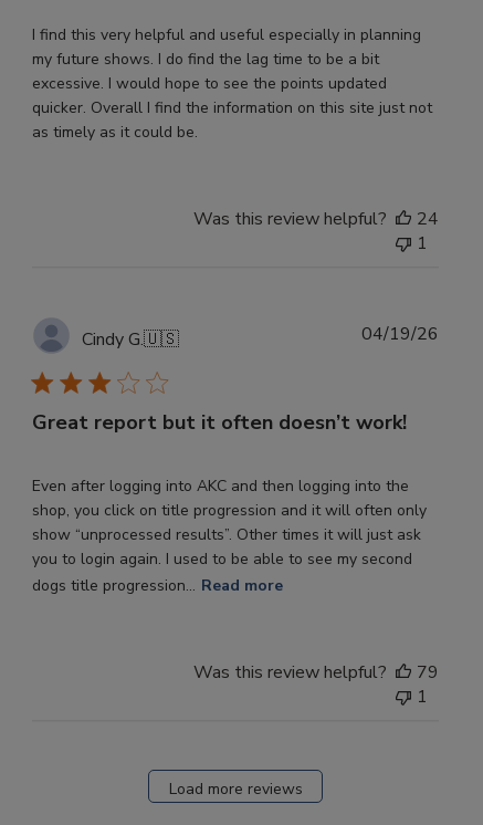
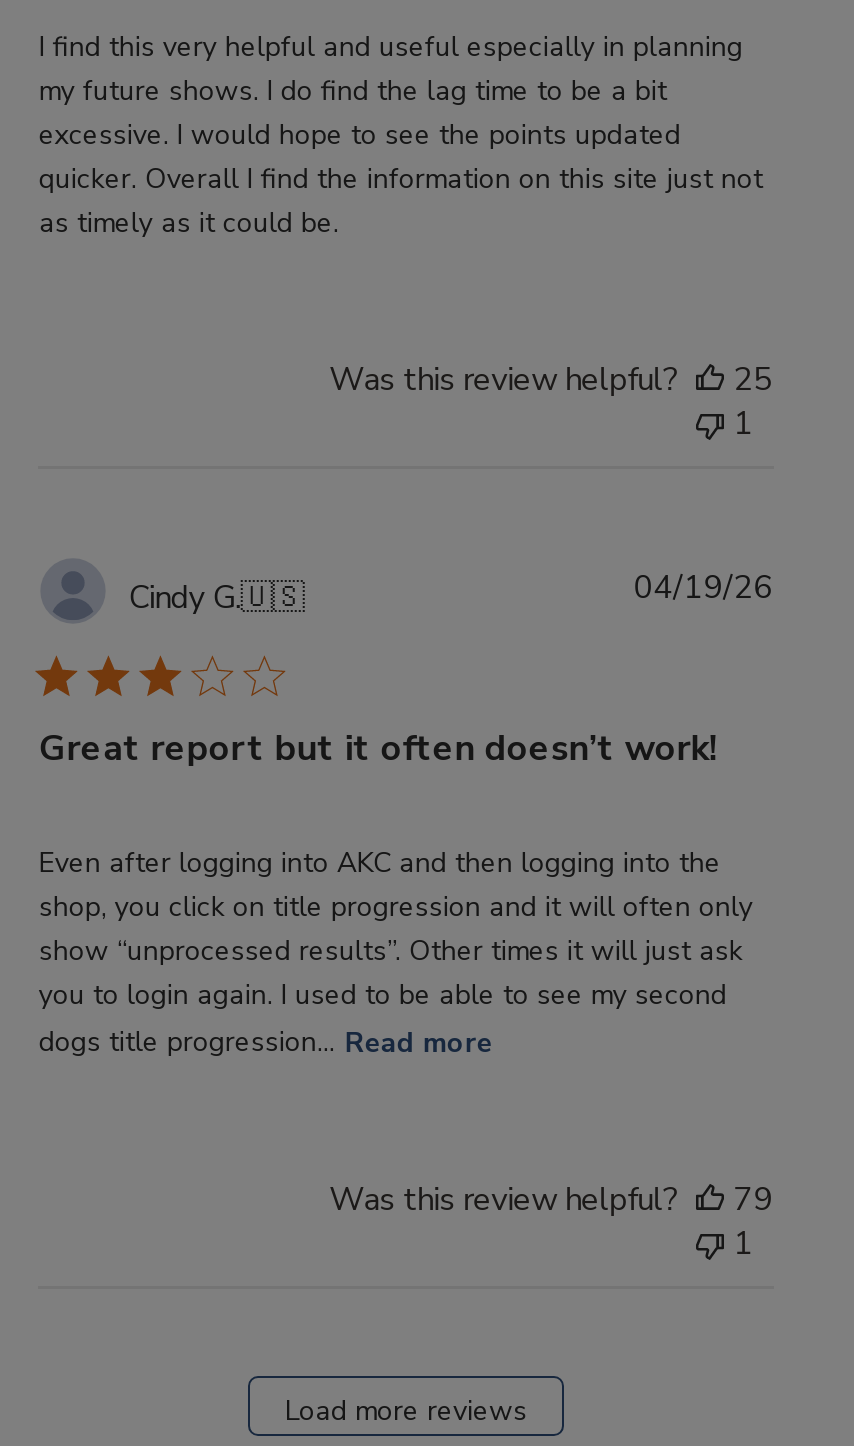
- Was this review helpful? 24
+ Was this review helpful? 25
